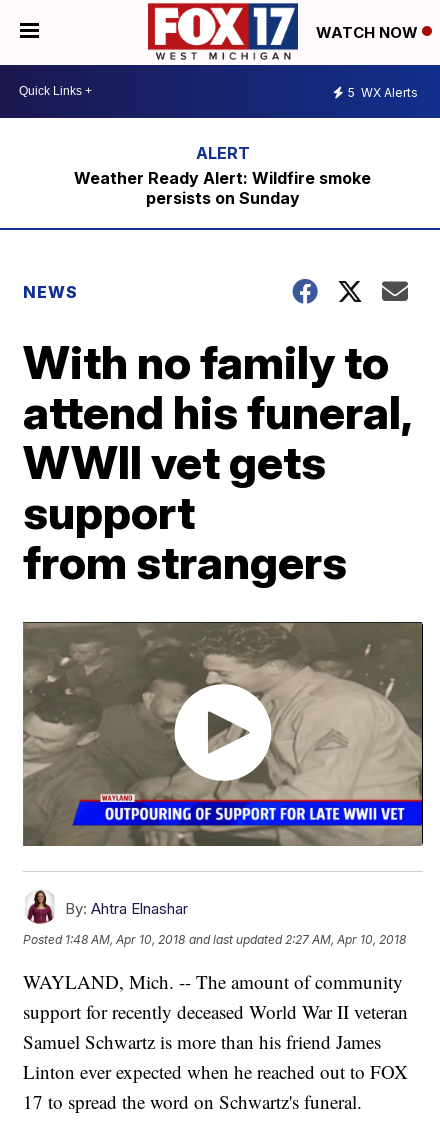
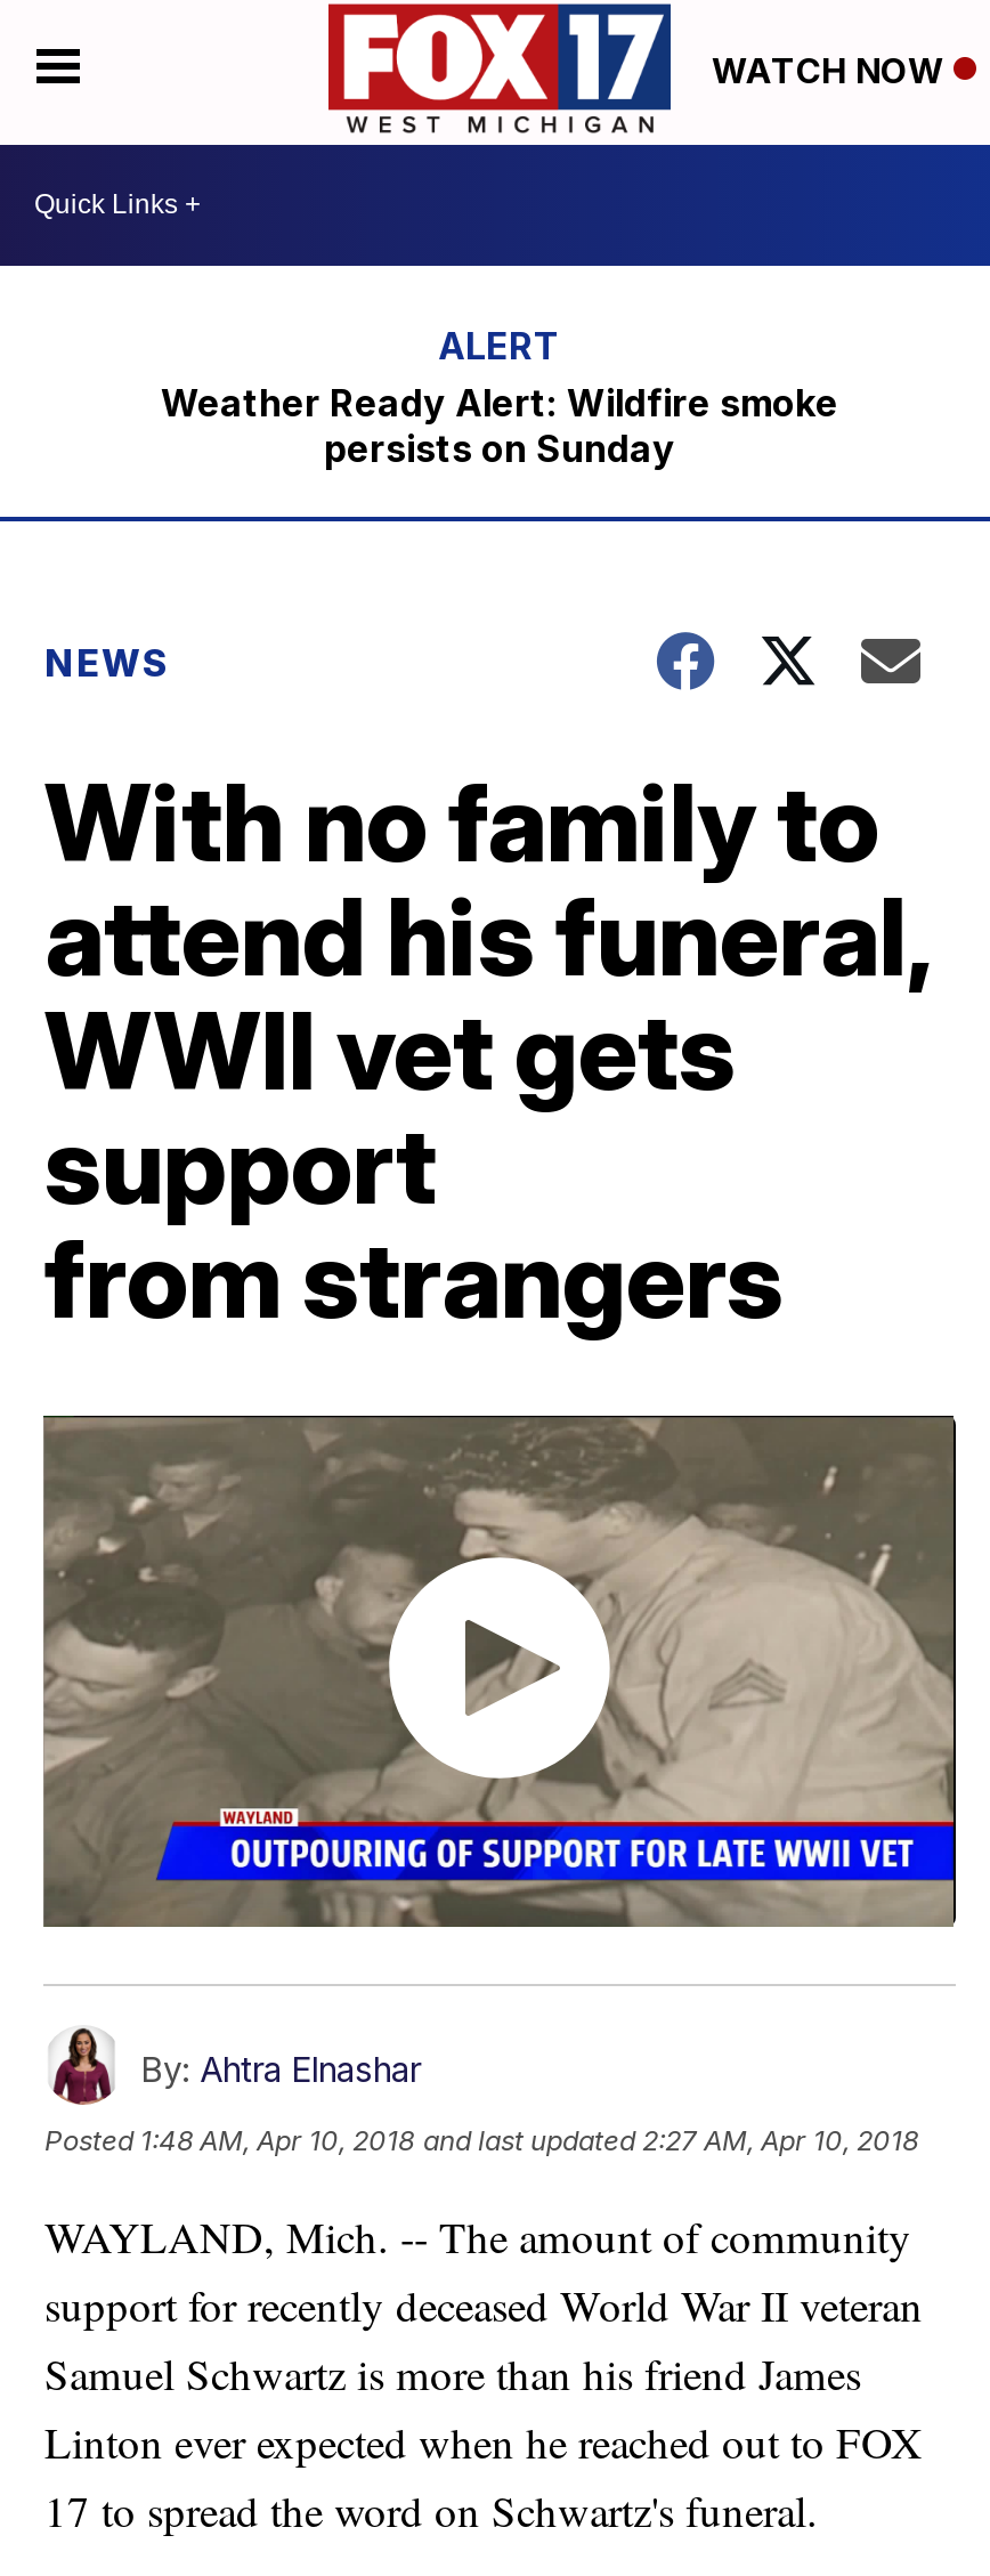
- 5 WX Alerts
